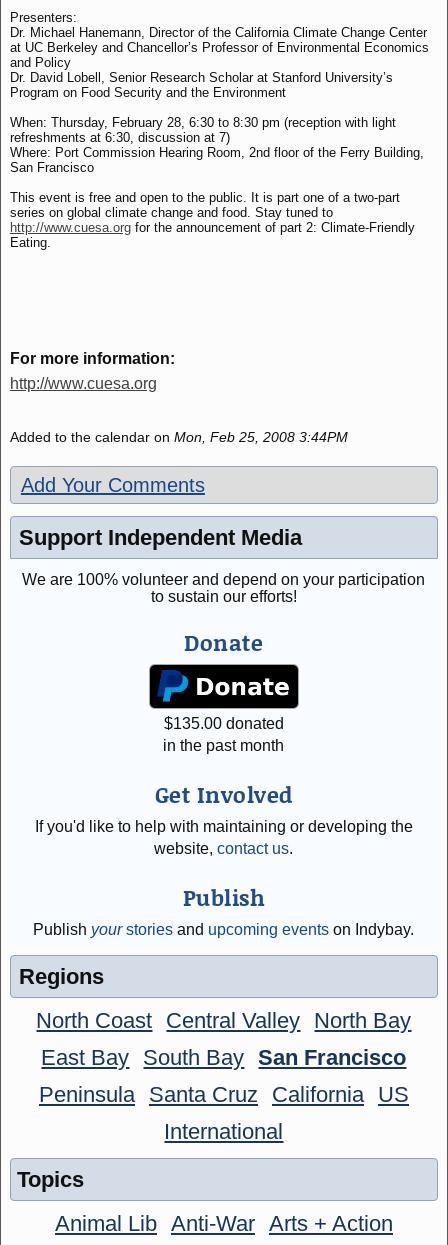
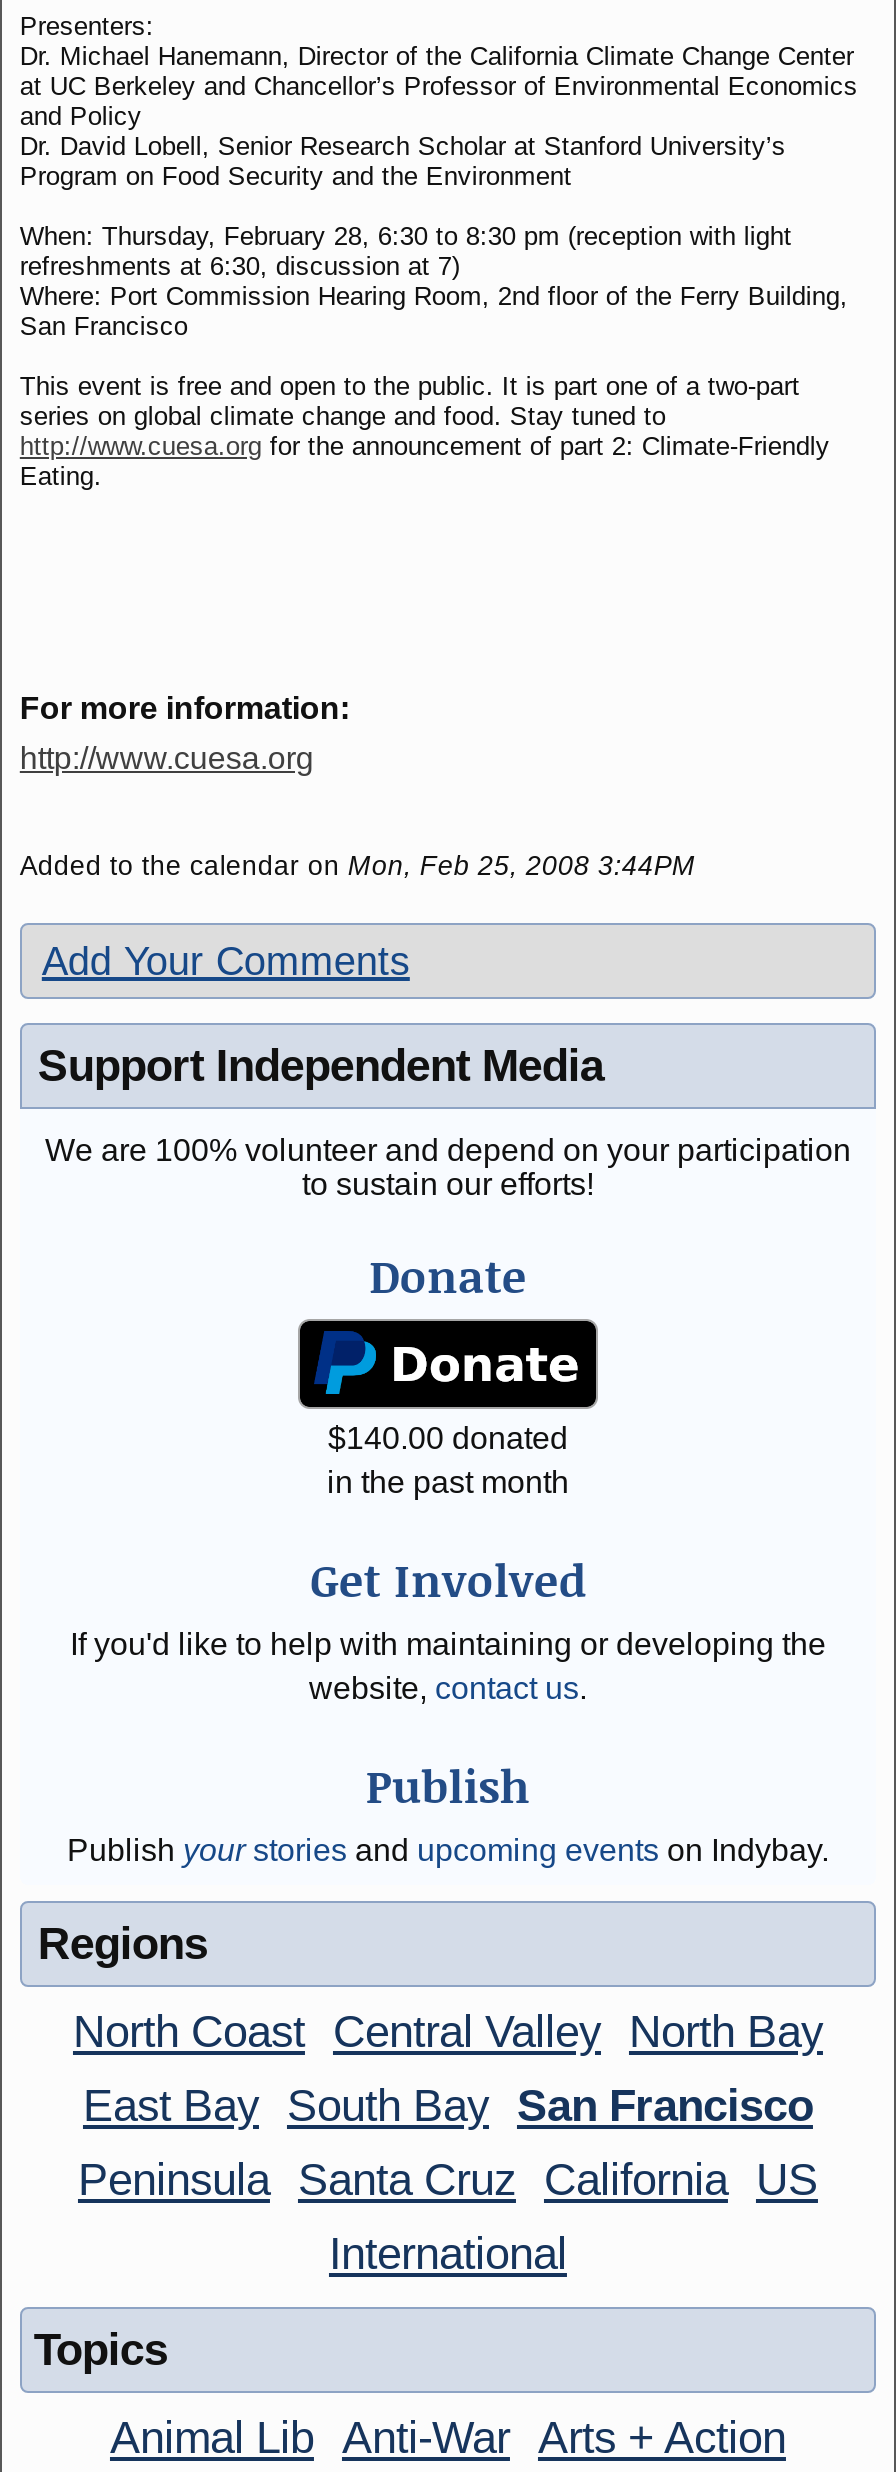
- $135.00 donated
+ $140.00 donated
